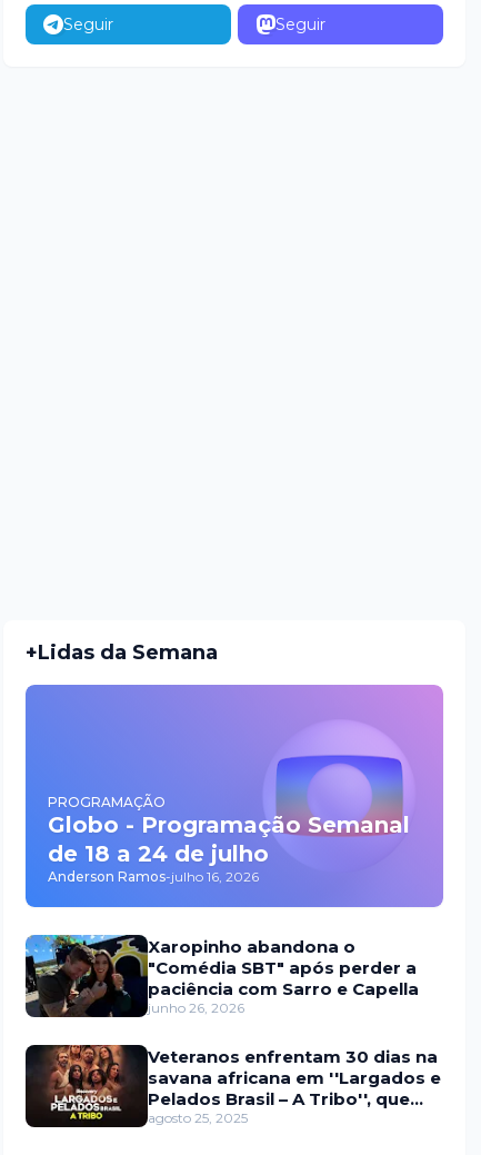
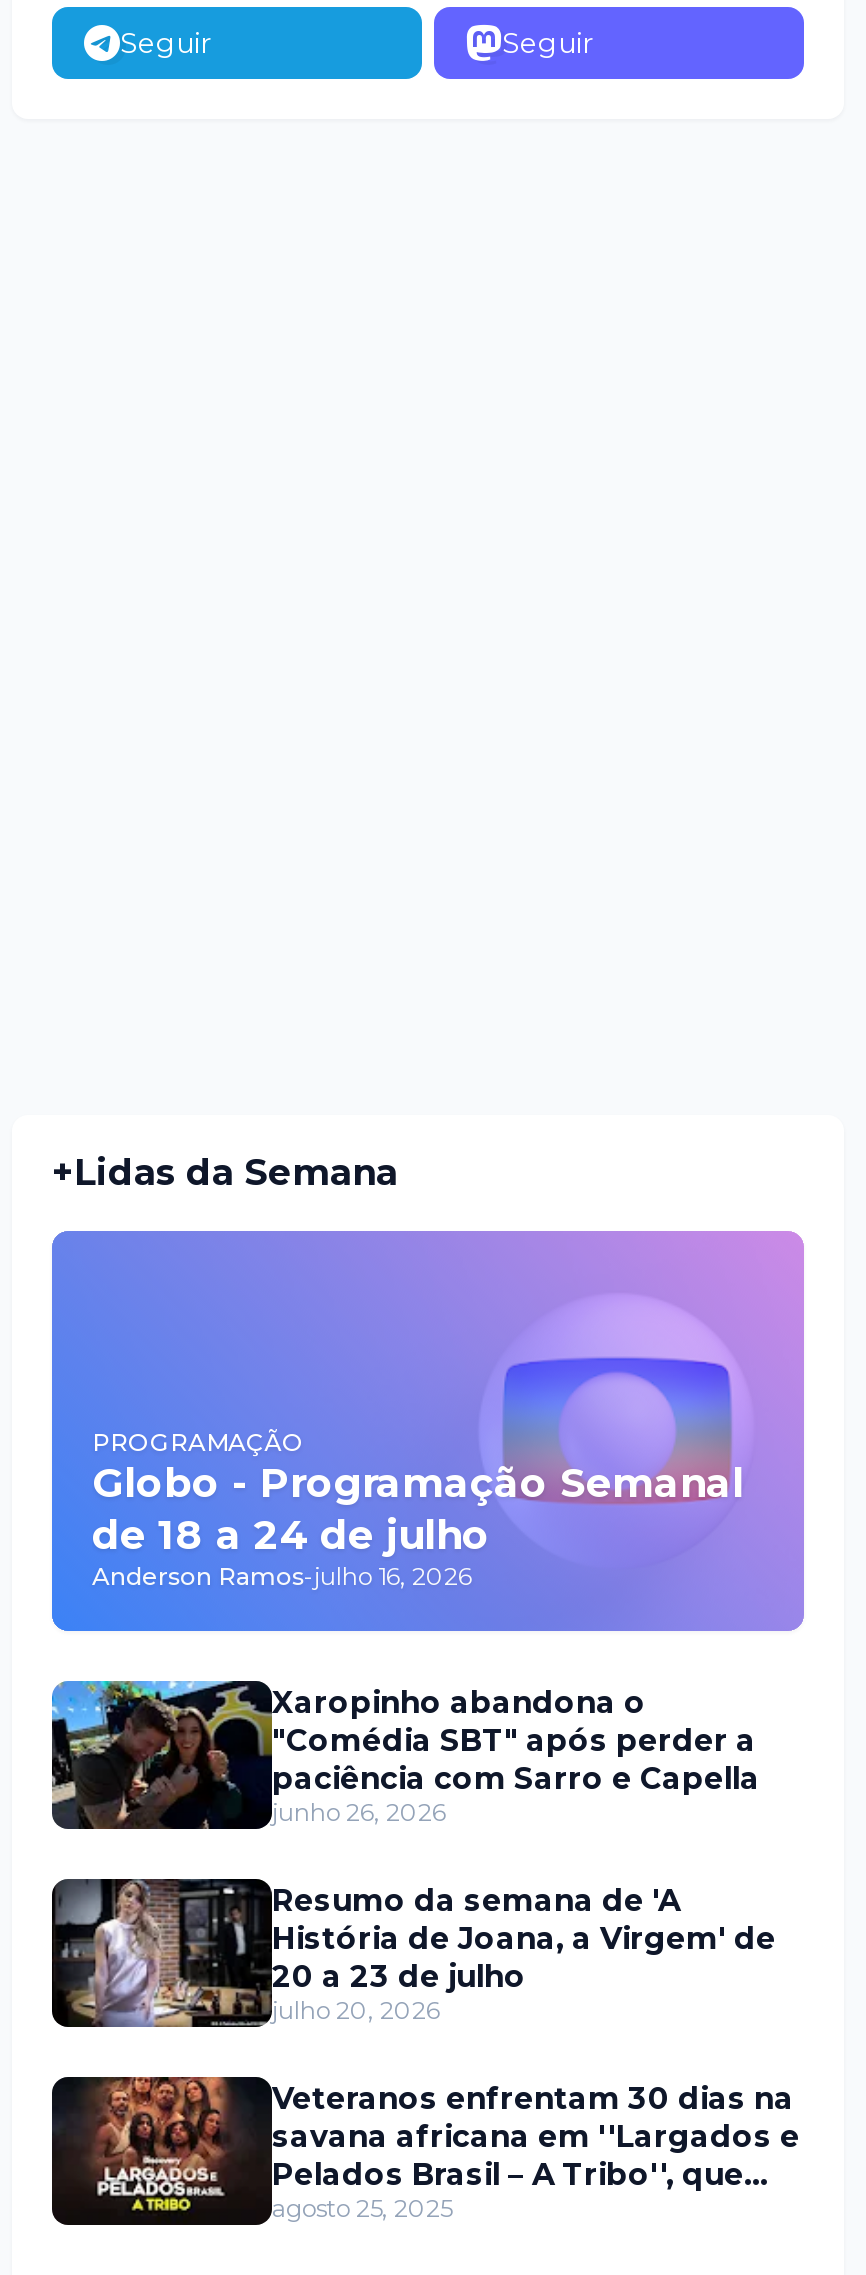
+ [image]
+ Resumo da semana de 'A
+ História de Joana, a Virgem' de
+ 20 a 23 de julho
+ julho 20, 2026
